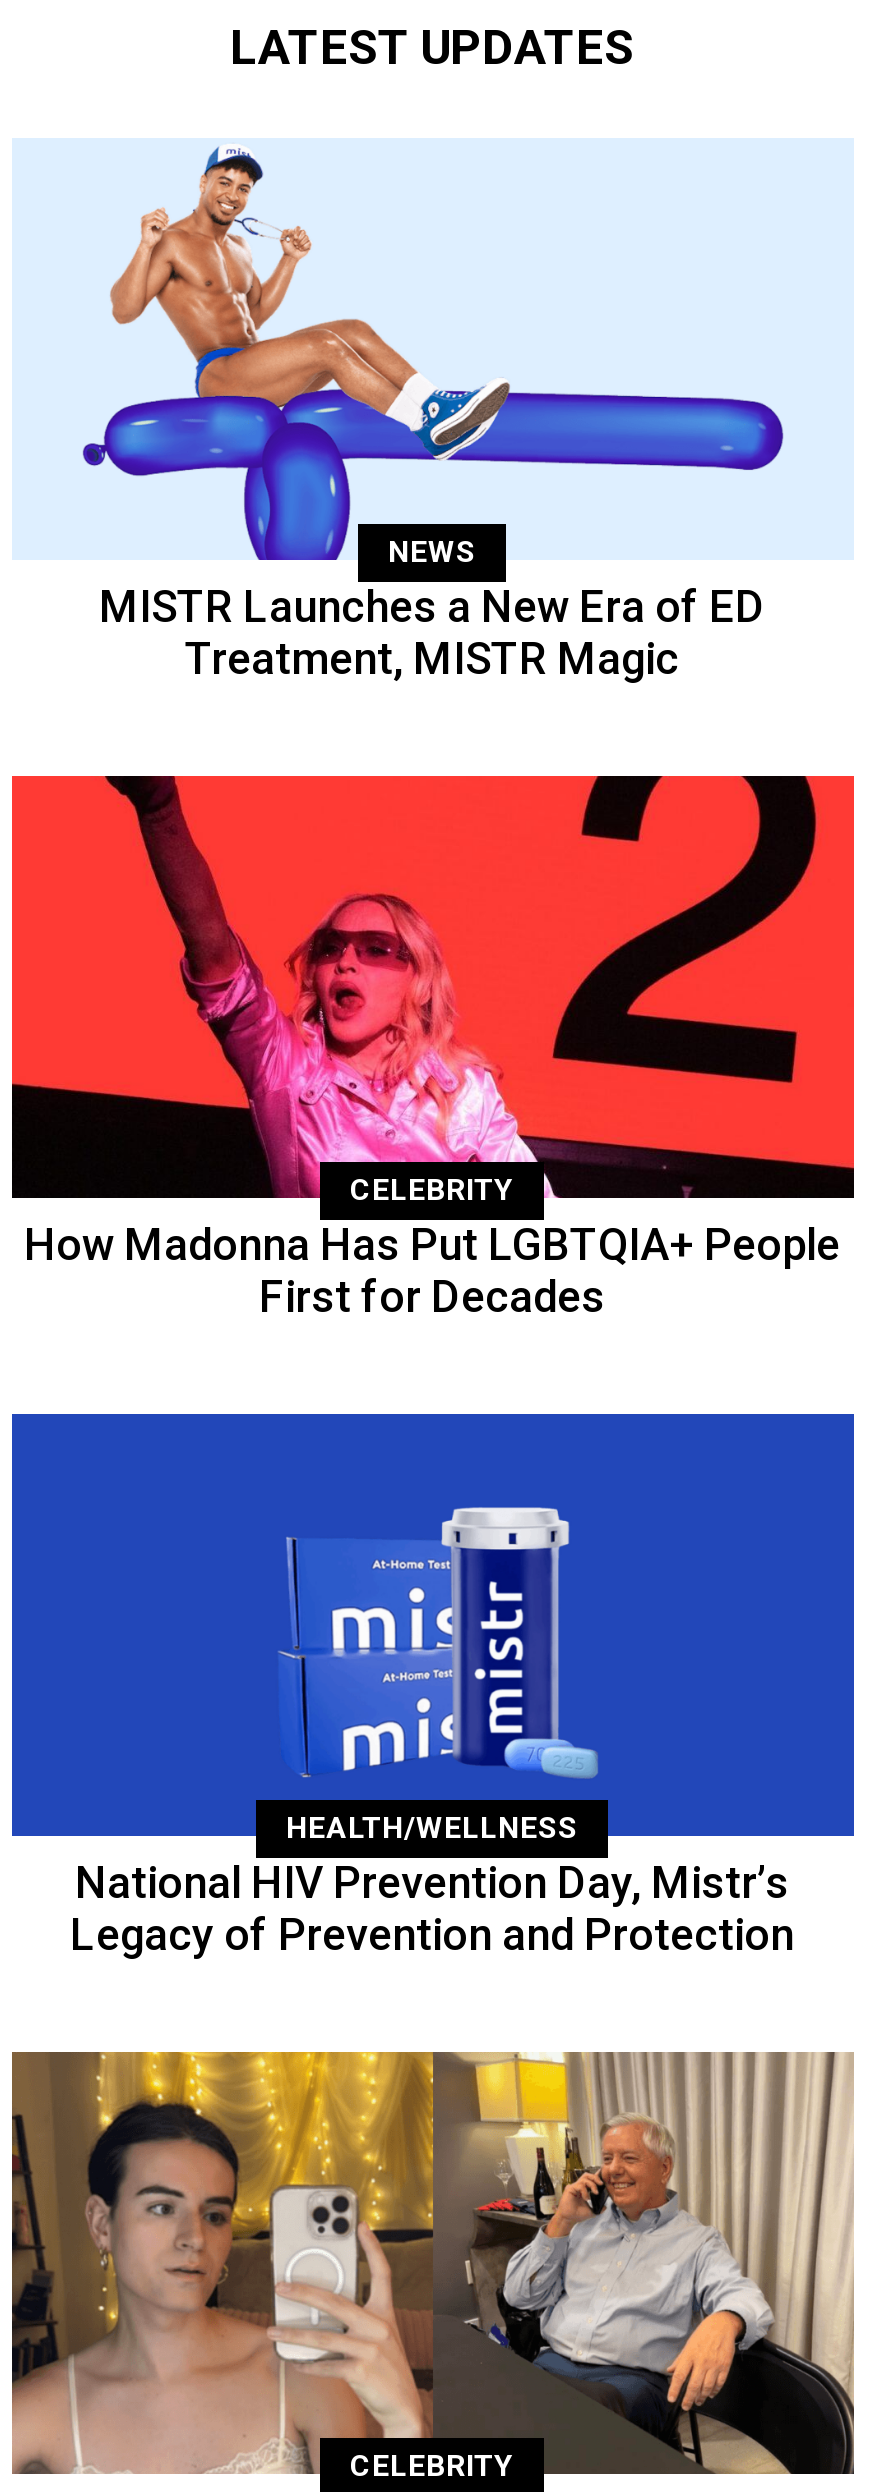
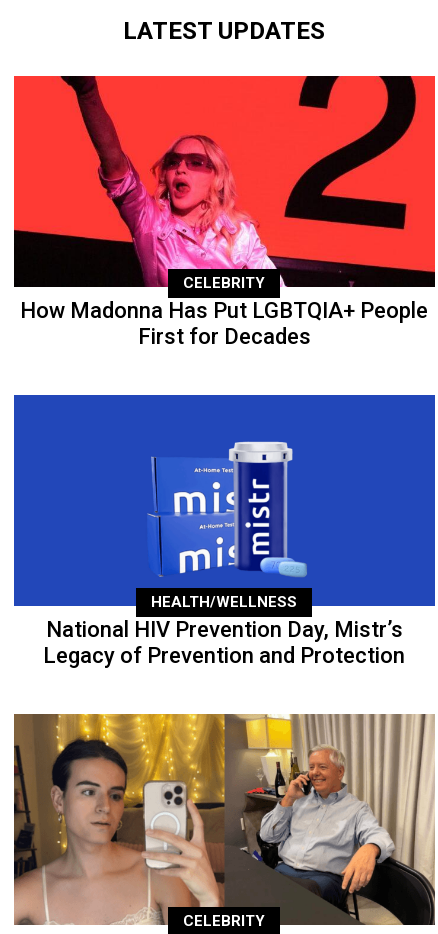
- [image]
- NEWS
- MISTR Launches a New Era of ED
- Treatment, MISTR Magic
